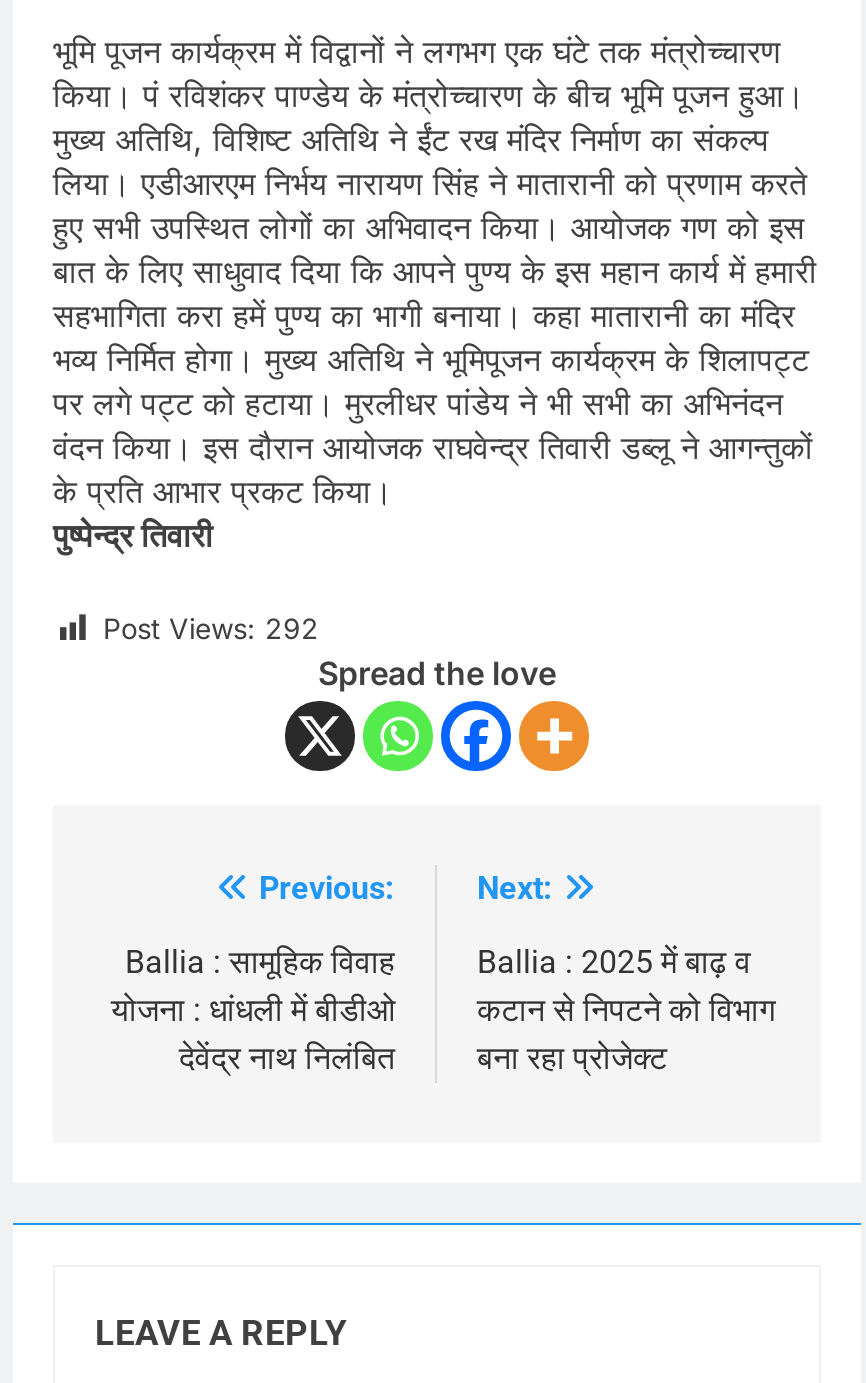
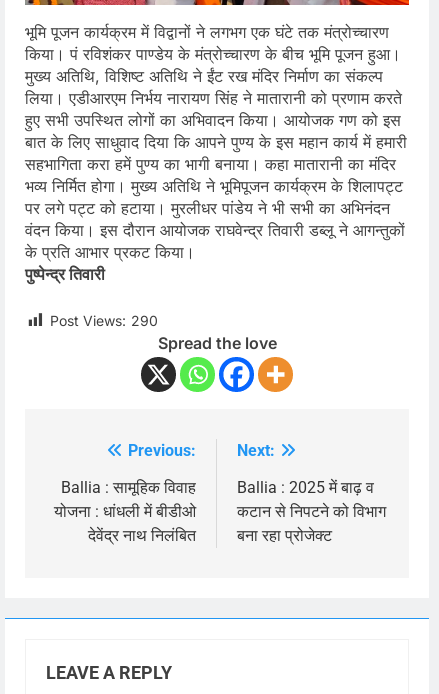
- Post Views: 292
+ Post Views: 290
